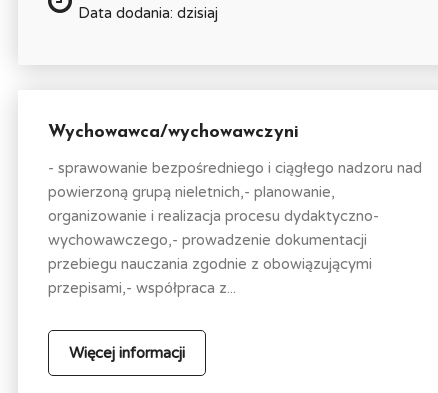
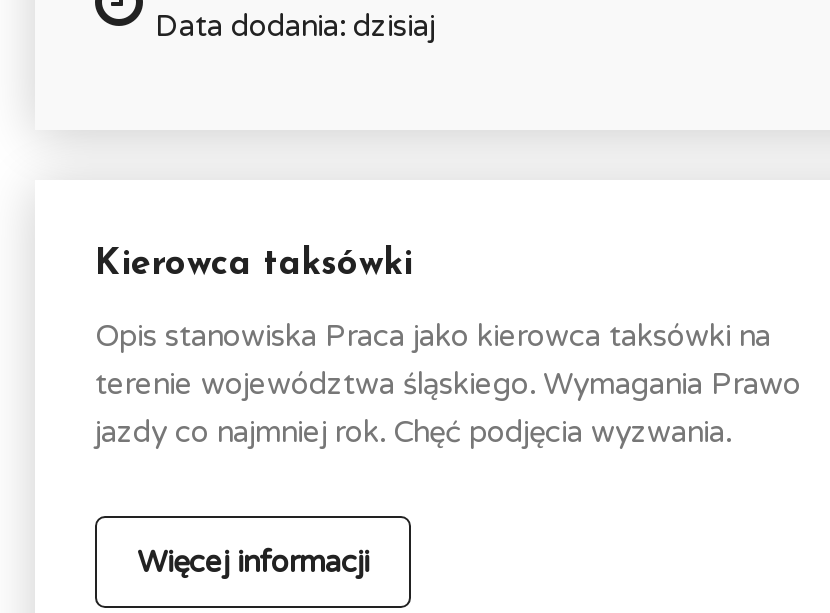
- Wychowawca/wychowawczyni
+ Kierowca taksówki

- - sprawowanie bezpośredniego i ciągłego nadzoru nad
- powierzoną grupą nieletnich,- planowanie,
- organizowanie i realizacja procesu dydaktyczno-
- wychowawczego,- prowadzenie dokumentacji
- przebiegu nauczania zgodnie z obowiązującymi
- przepisami,- współpraca z...
+ Opis stanowiska Praca jako kierowca taksówki na
+ terenie województwa śląskiego. Wymagania Prawo
+ jazdy co najmniej rok. Chęć podjęcia wyzwania.
